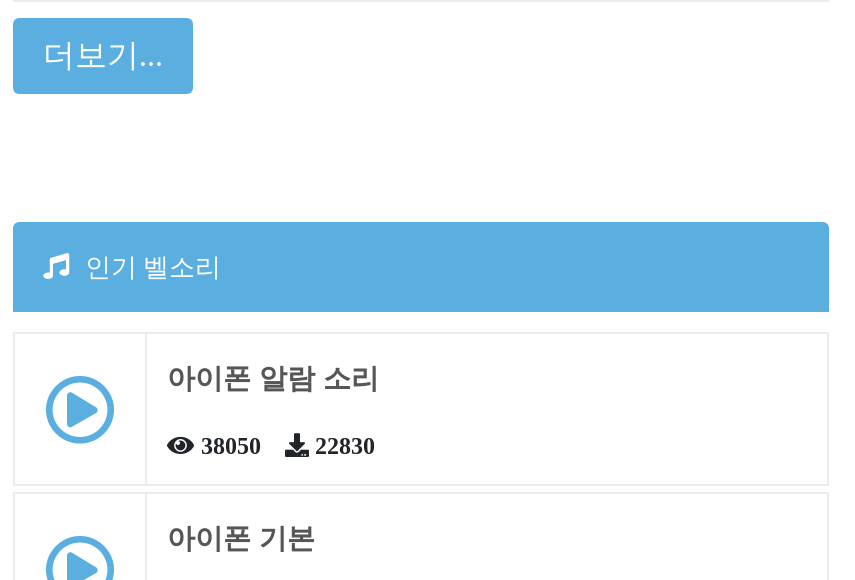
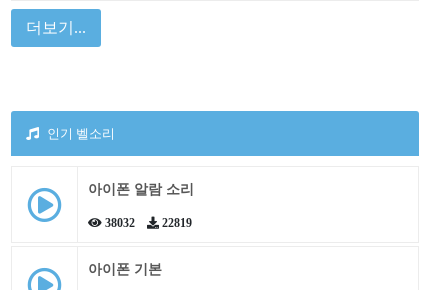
- 38050
+ 38032

- 22830
+ 22819
